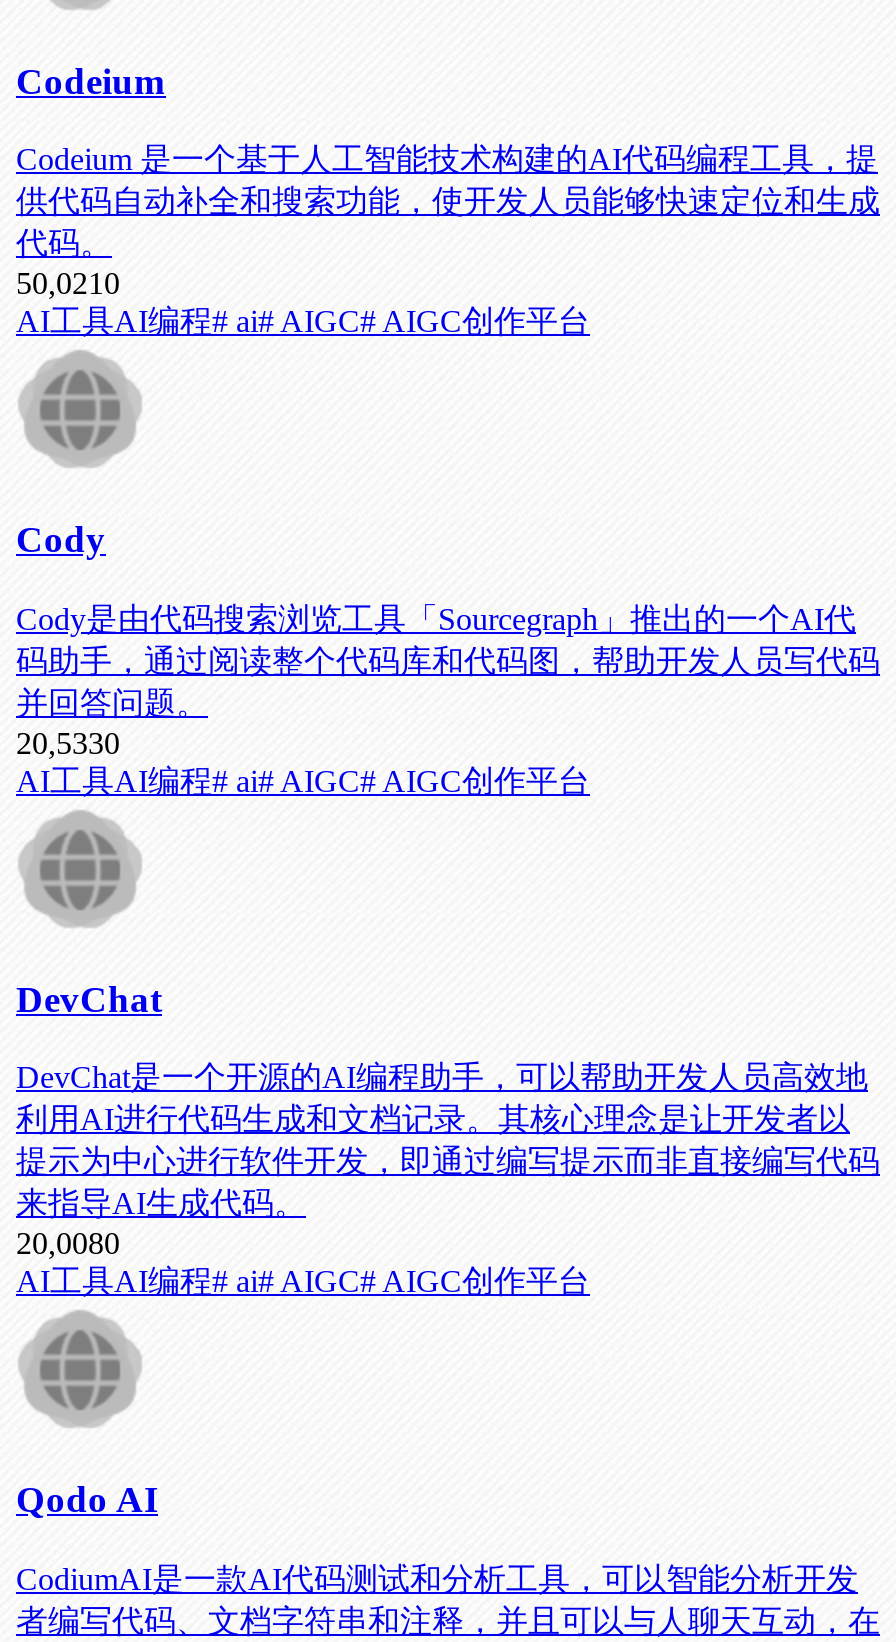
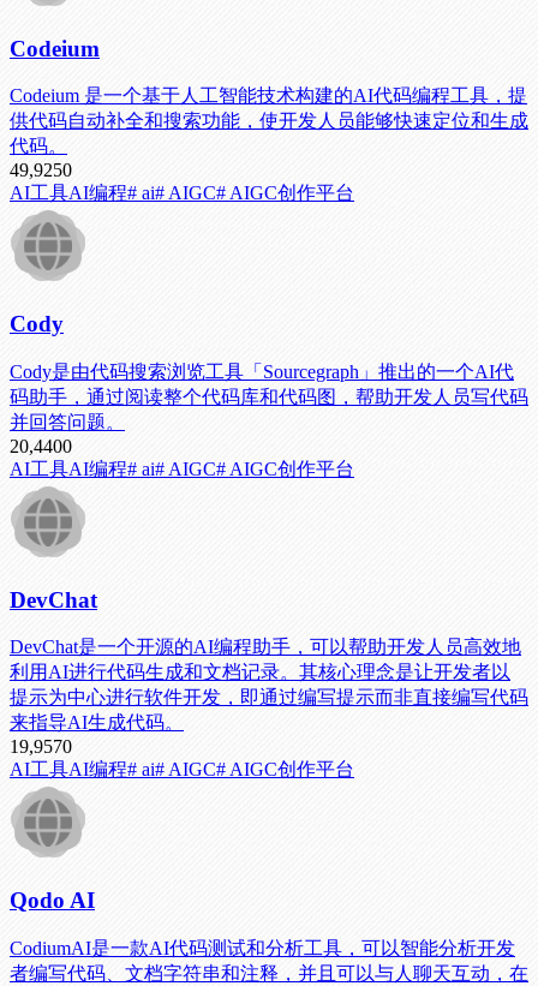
- 50,021 0
+ 49,925 0

- 20,5330
+ 20,4400

- 20,0080
+ 19,9570
